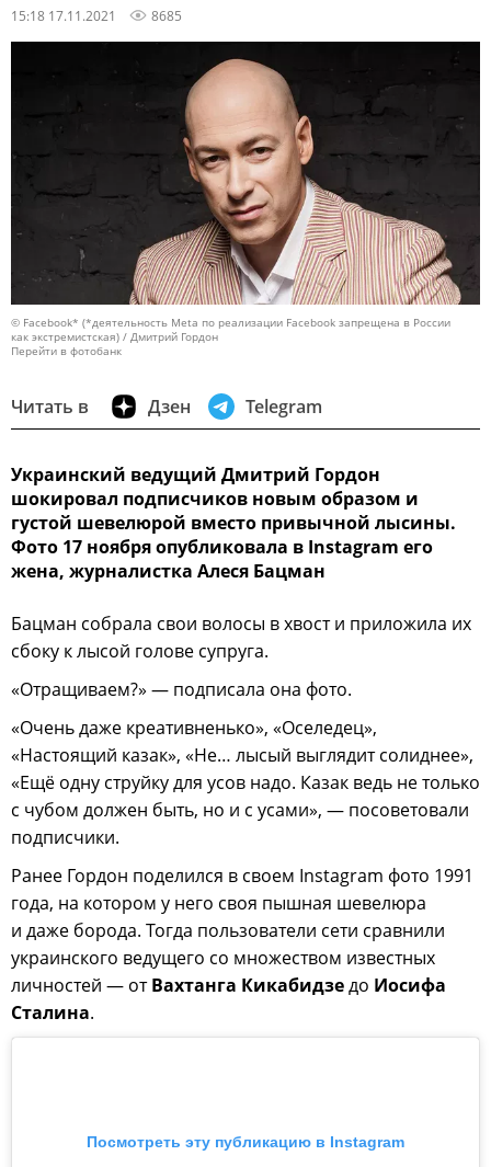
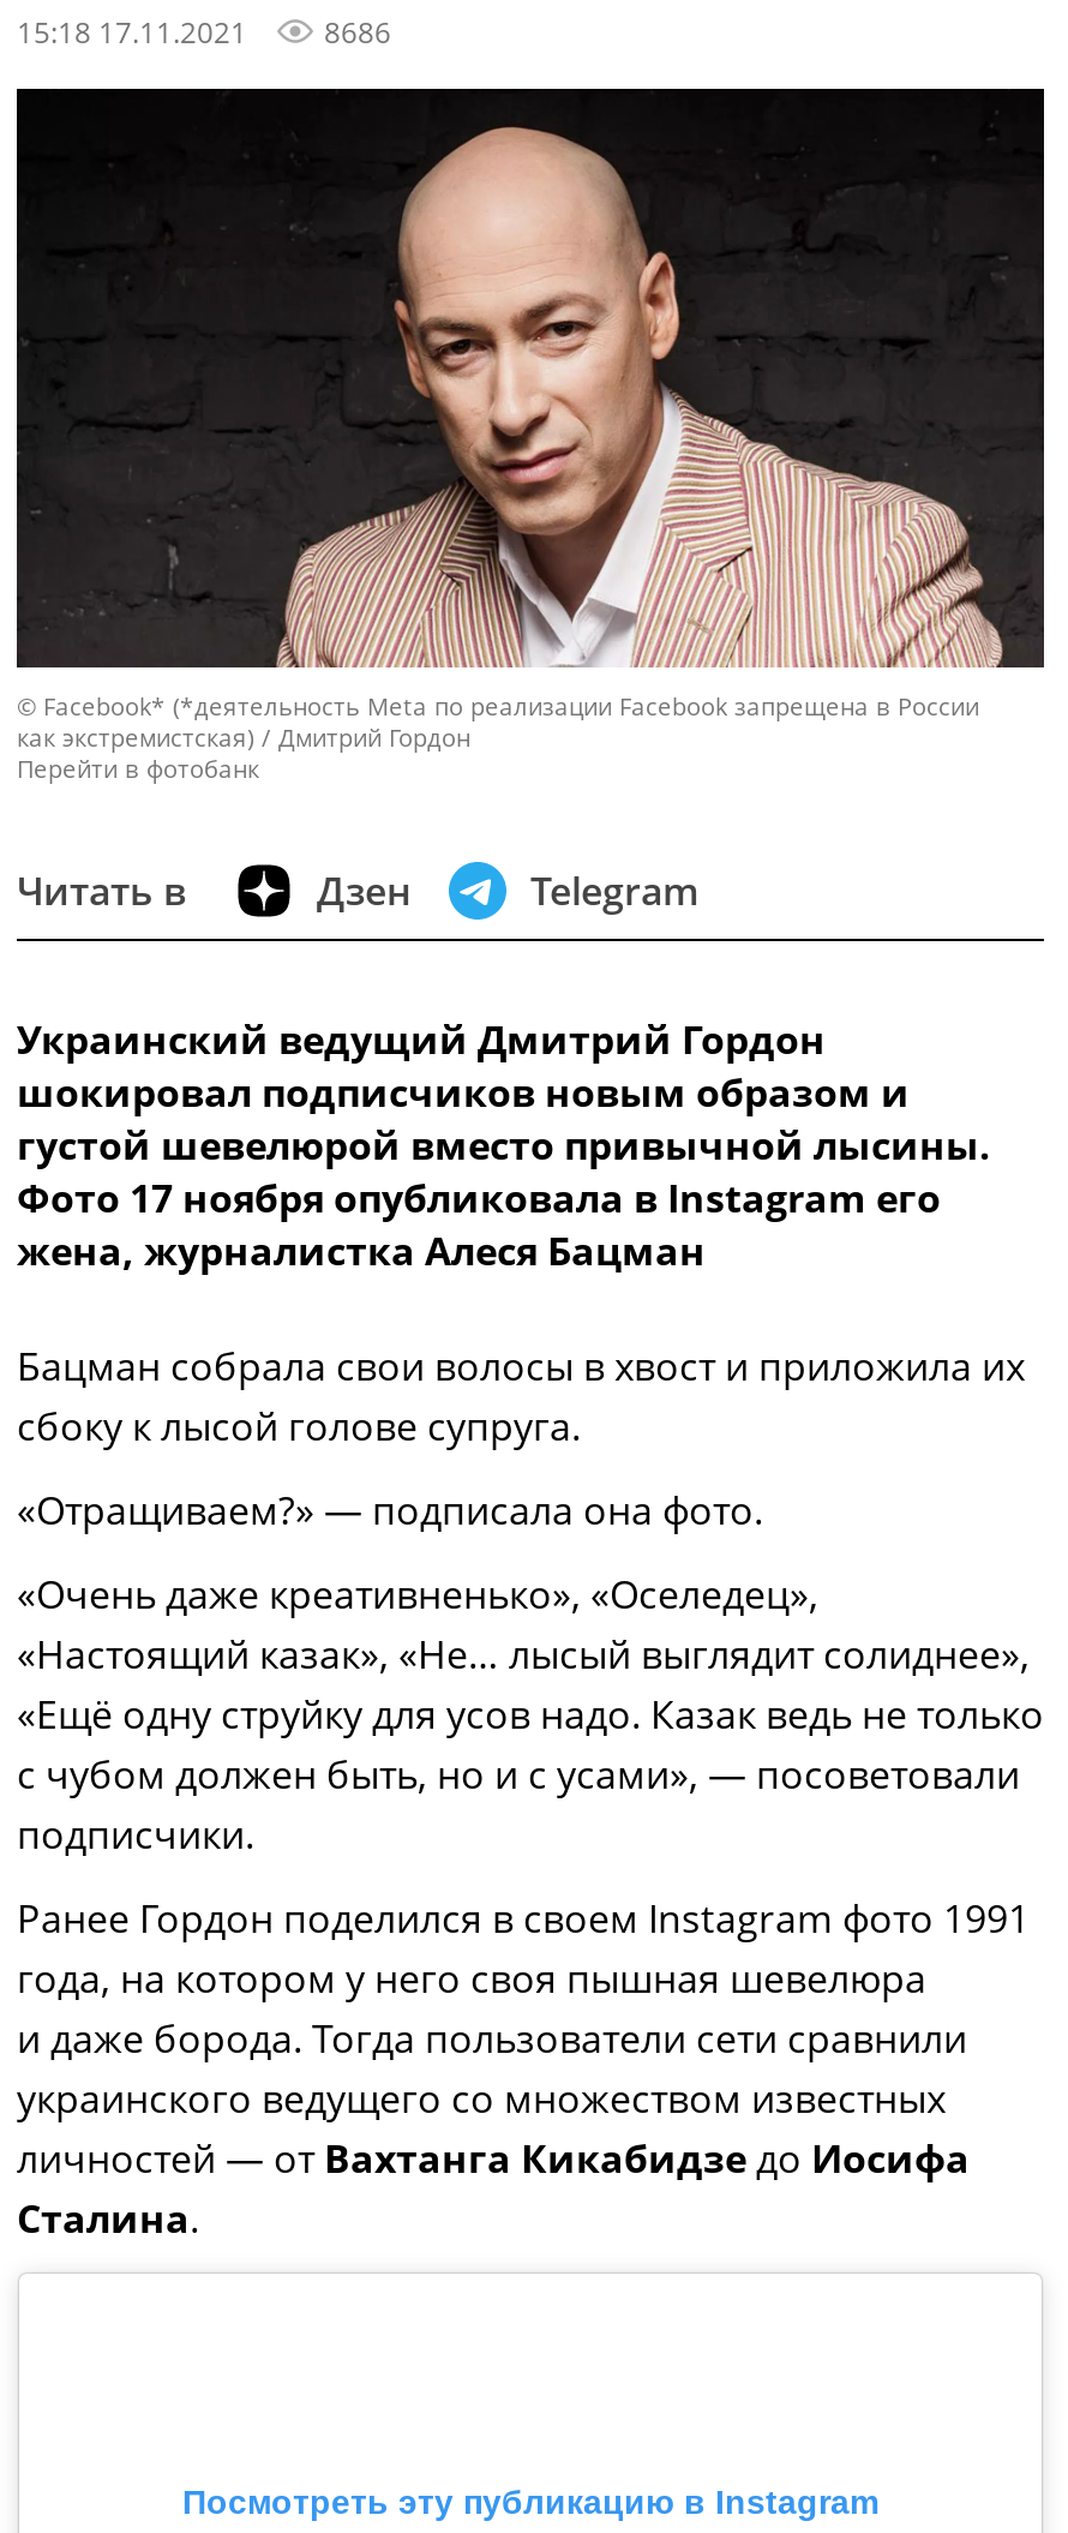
- 15:18 17.11.2021 8685
+ 15:18 17.11.2021 8686
